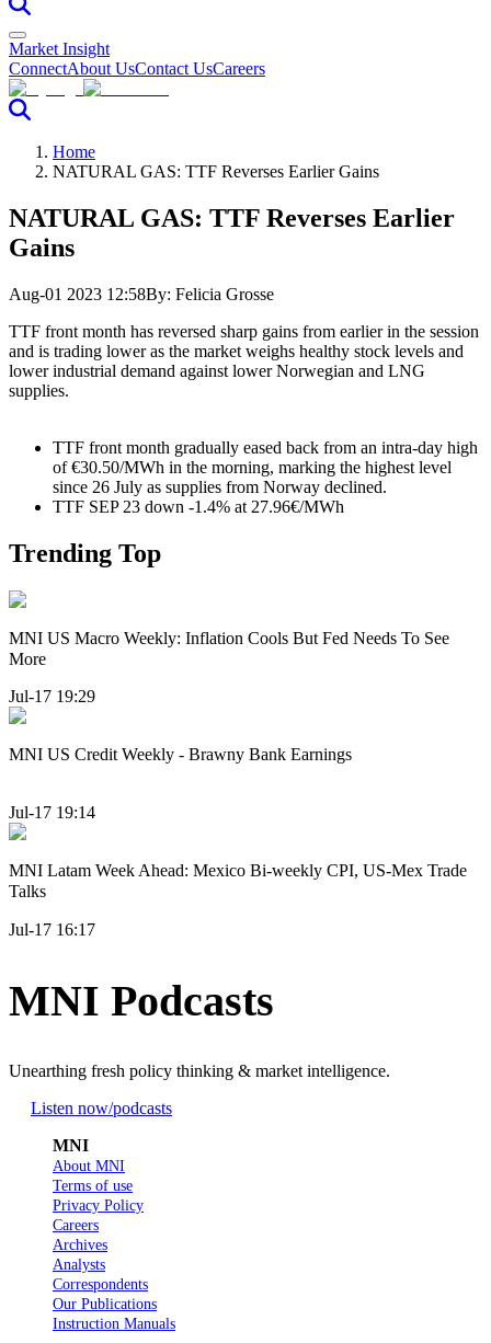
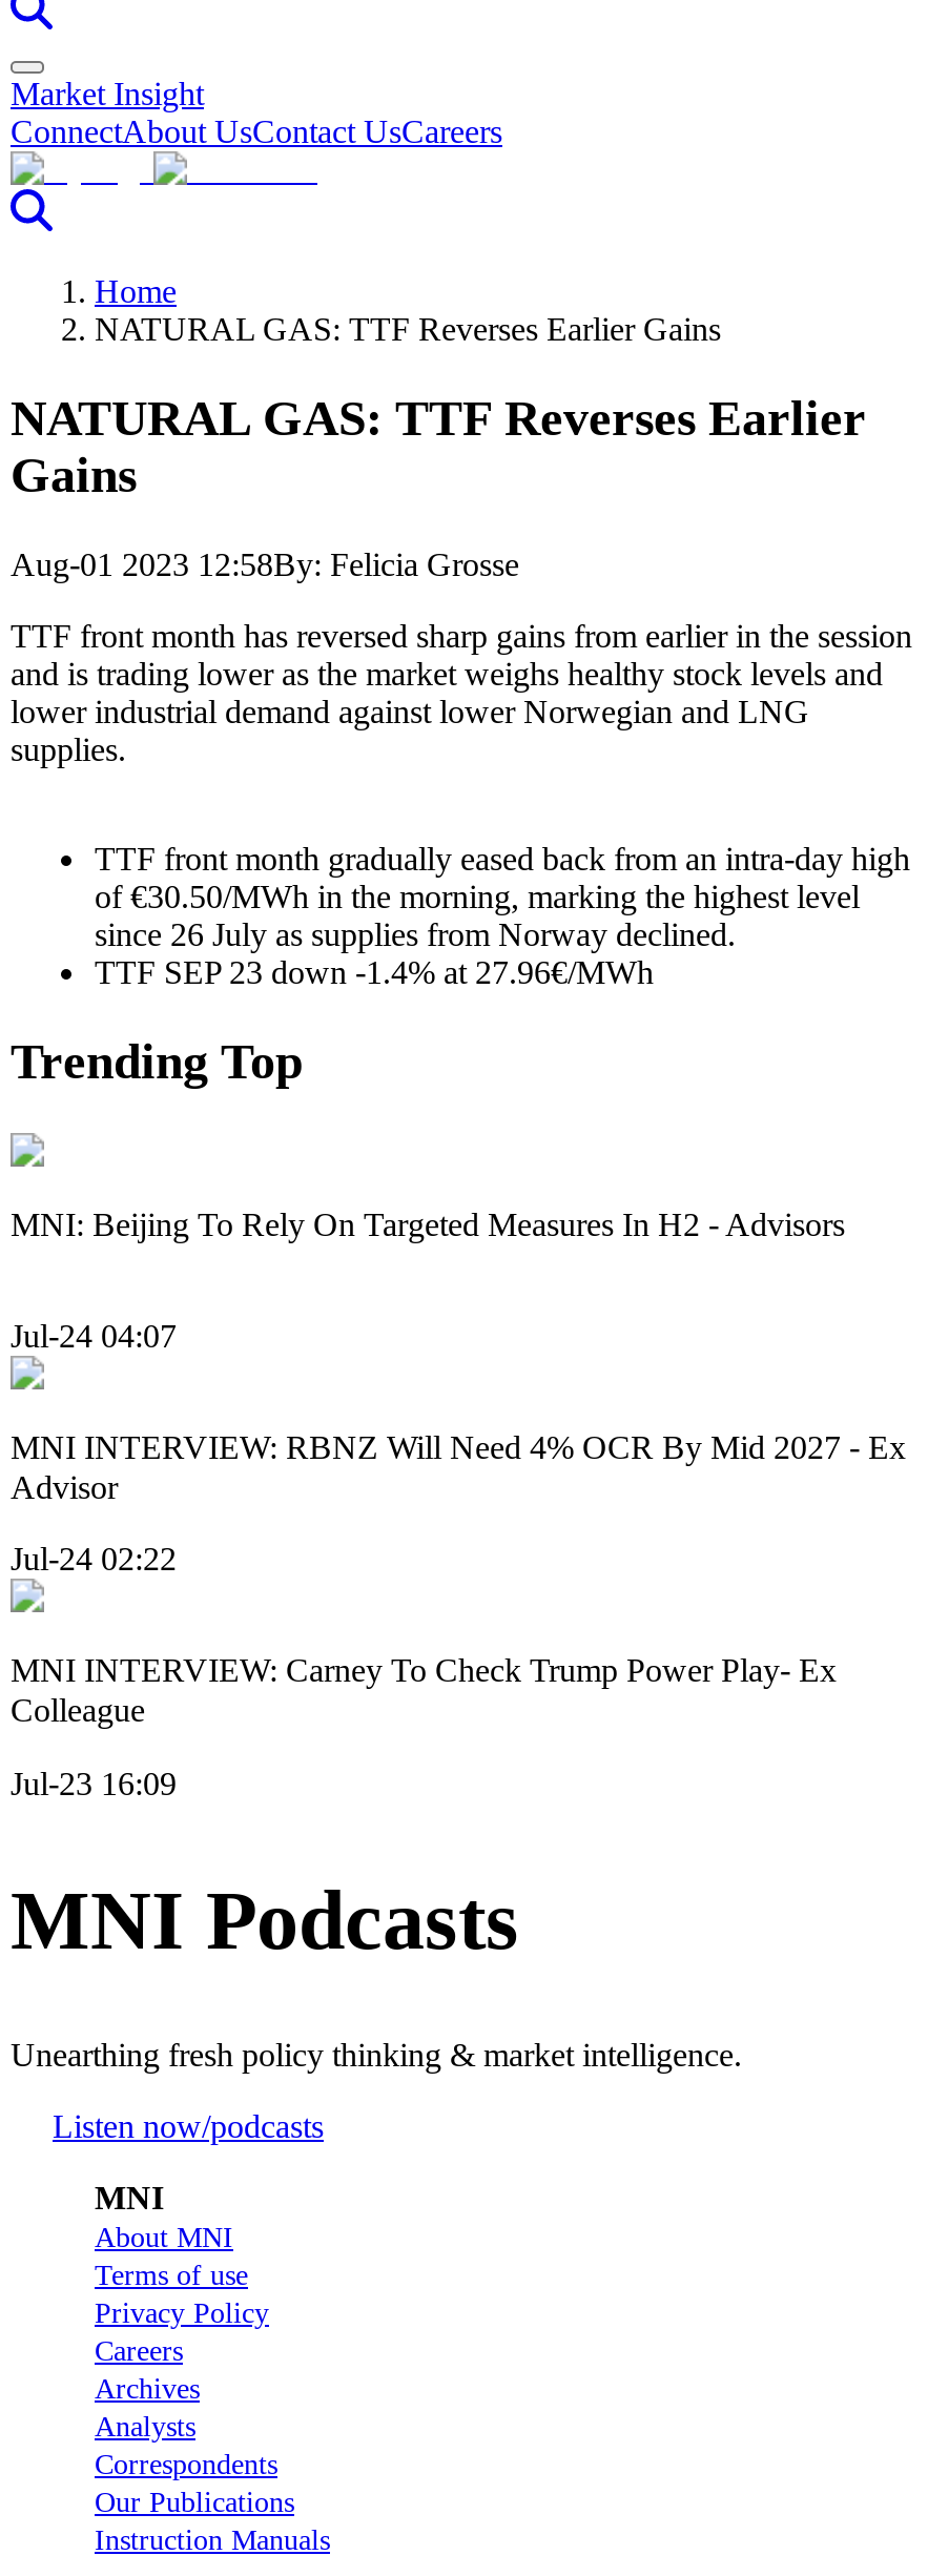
- MNI US Macro Weekly: Inflation Cools But Fed Needs To See
- More
+ MNI: Beijing To Rely On Targeted Measures In H2 - Advisors

- Jul-17 19:29
+ Jul-24 04:07

- MNI US Credit Weekly - Brawny Bank Earnings
+ MNI INTERVIEW: RBNZ Will Need 4% OCR By Mid 2027 - Ex
+ Advisor

- Jul-17 19:14
+ Jul-24 02:22

- MNI Latam Week Ahead: Mexico Bi-weekly CPI, US-Mex Trade
- Talks
+ MNI INTERVIEW: Carney To Check Trump Power Play- Ex
+ Colleague

- Jul-17 16:17
+ Jul-23 16:09
